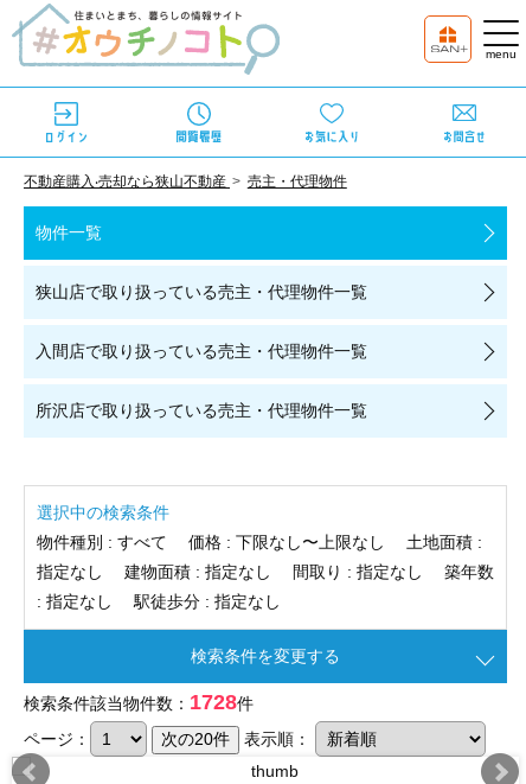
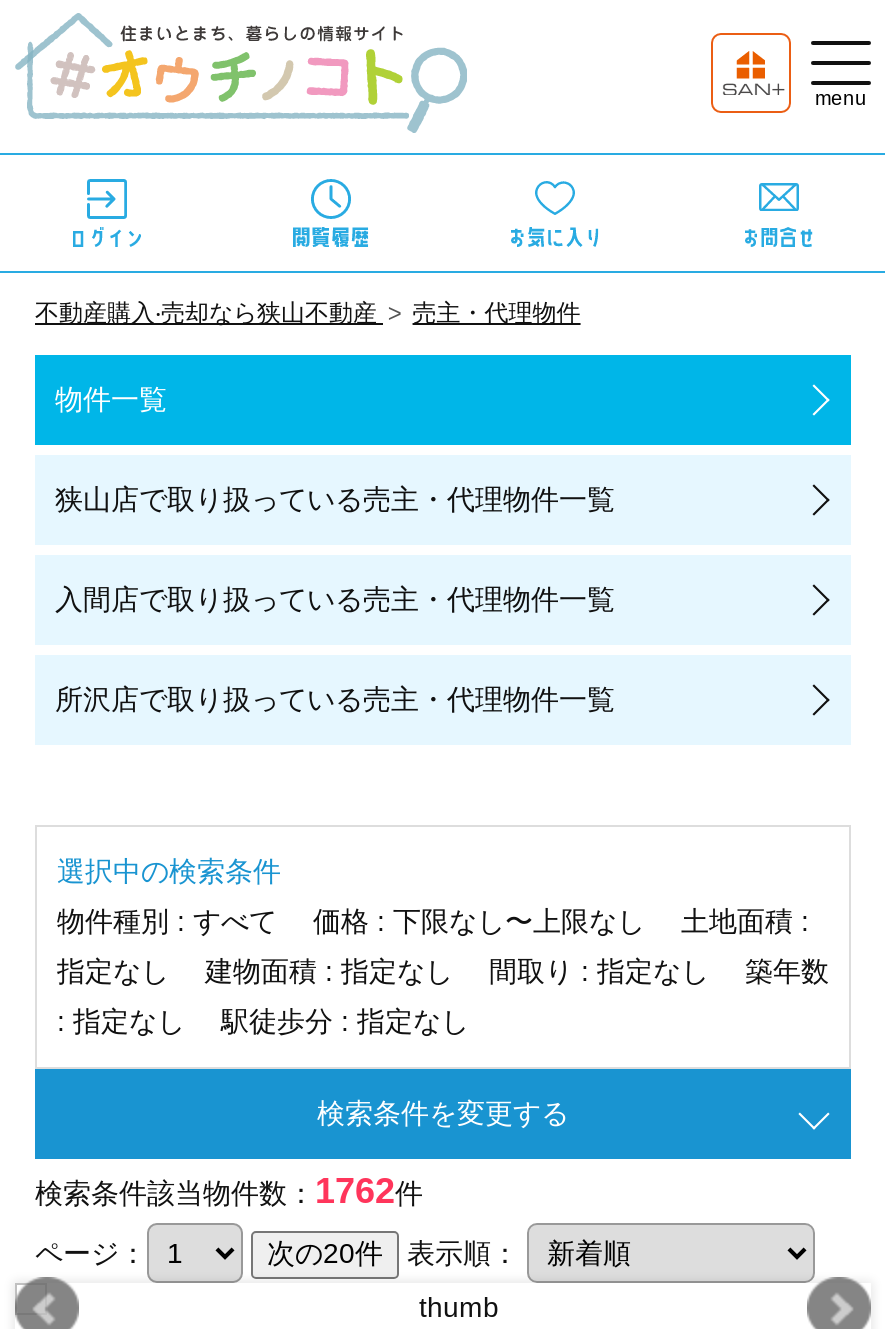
- 検索条件該当物件数：1728件
+ 検索条件該当物件数：1762件
